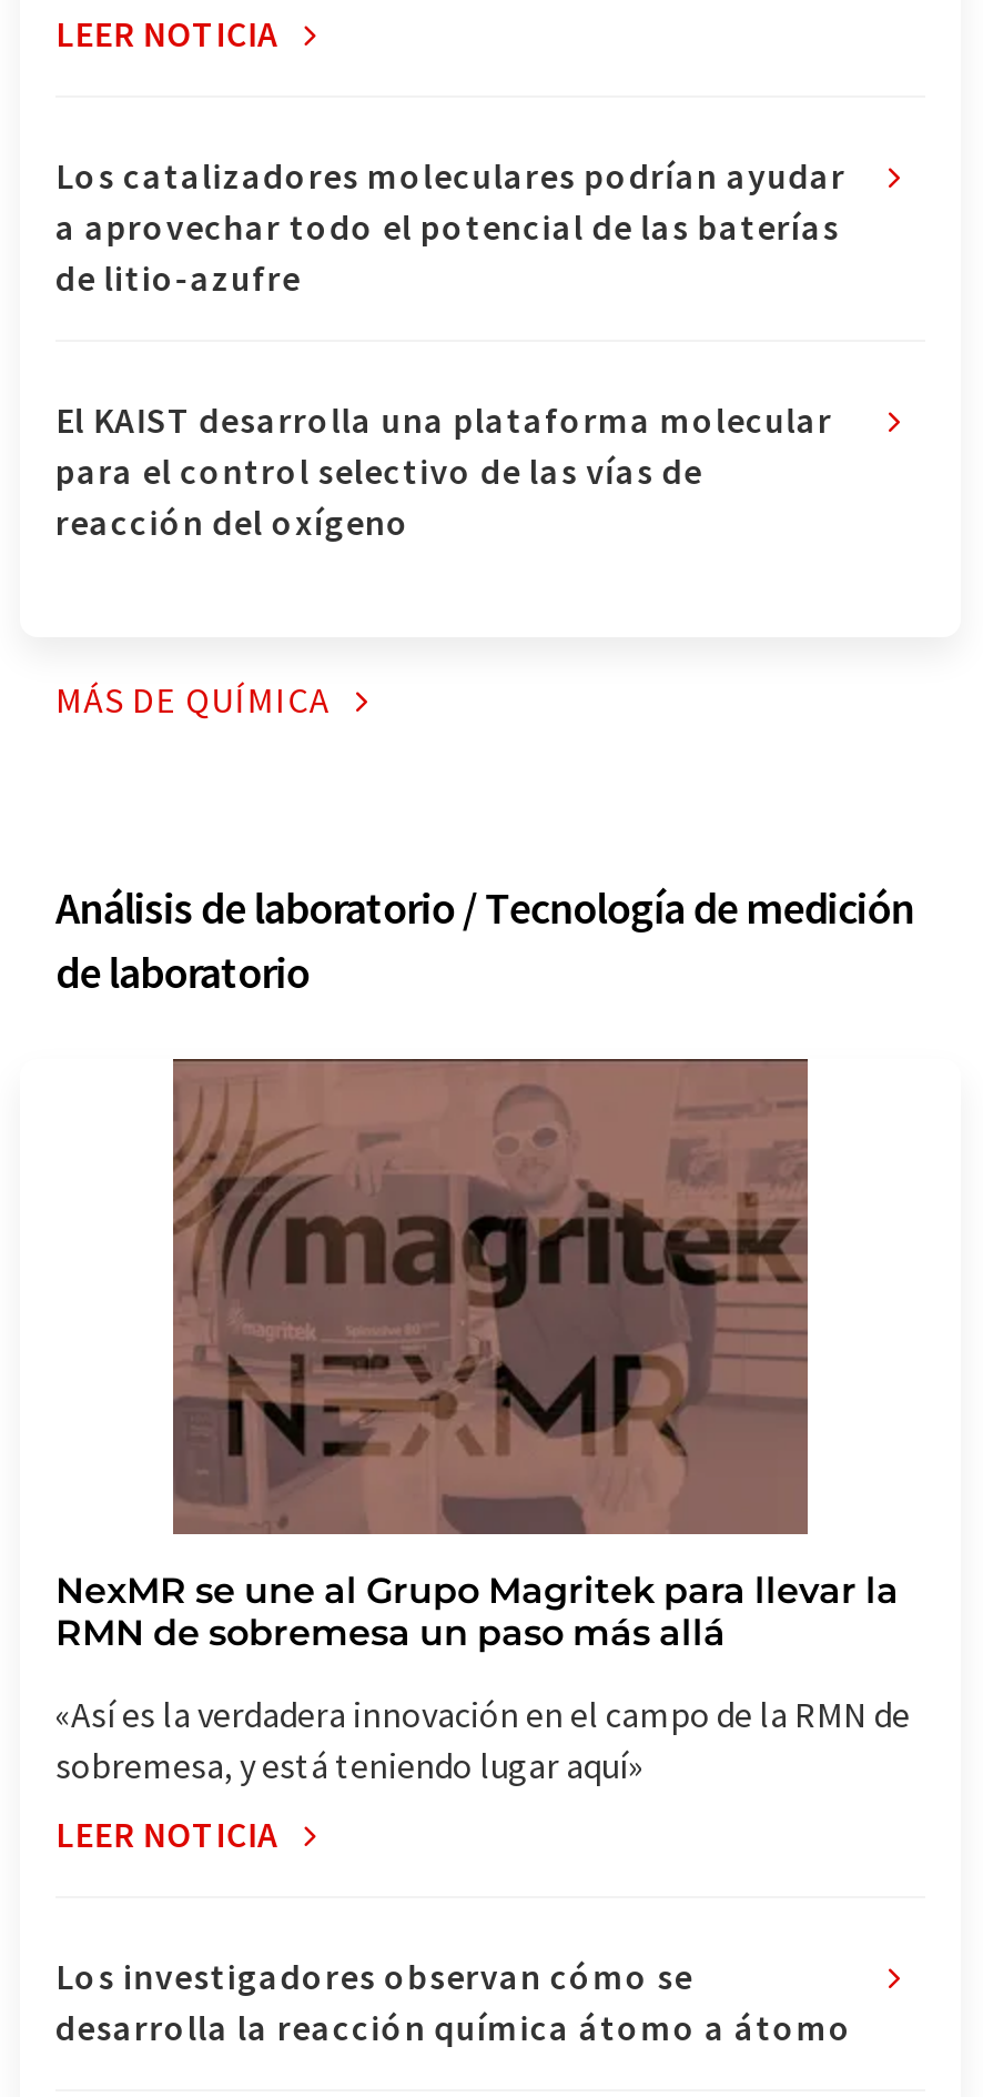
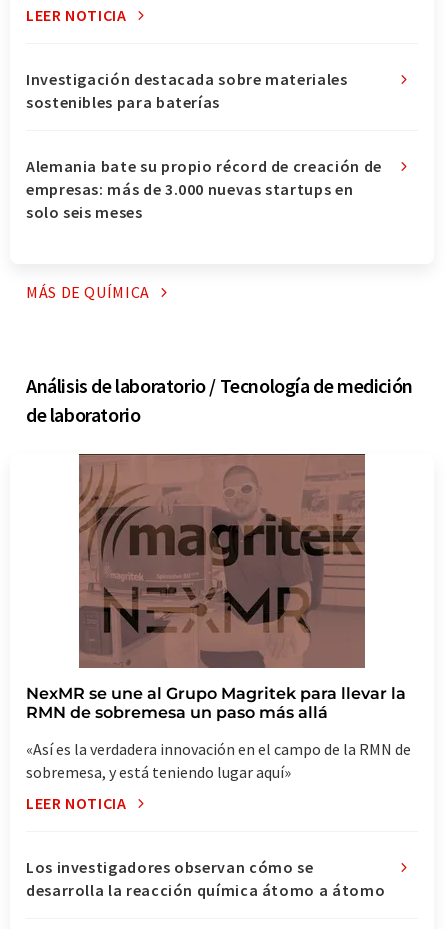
- Los catalizadores moleculares podrían ayudar
- a aprovechar todo el potencial de las baterías
- de litio-azufre
+ Investigación destacada sobre materiales
+ sostenibles para baterías

- El KAIST desarrolla una plataforma molecular
- para el control selectivo de las vías de
- reacción del oxígeno
+ Alemania bate su propio récord de creación de
+ empresas: más de 3.000 nuevas startups en
+ solo seis meses
